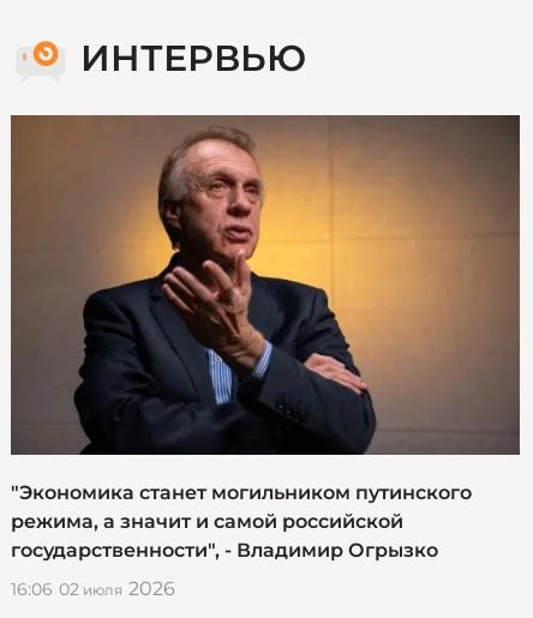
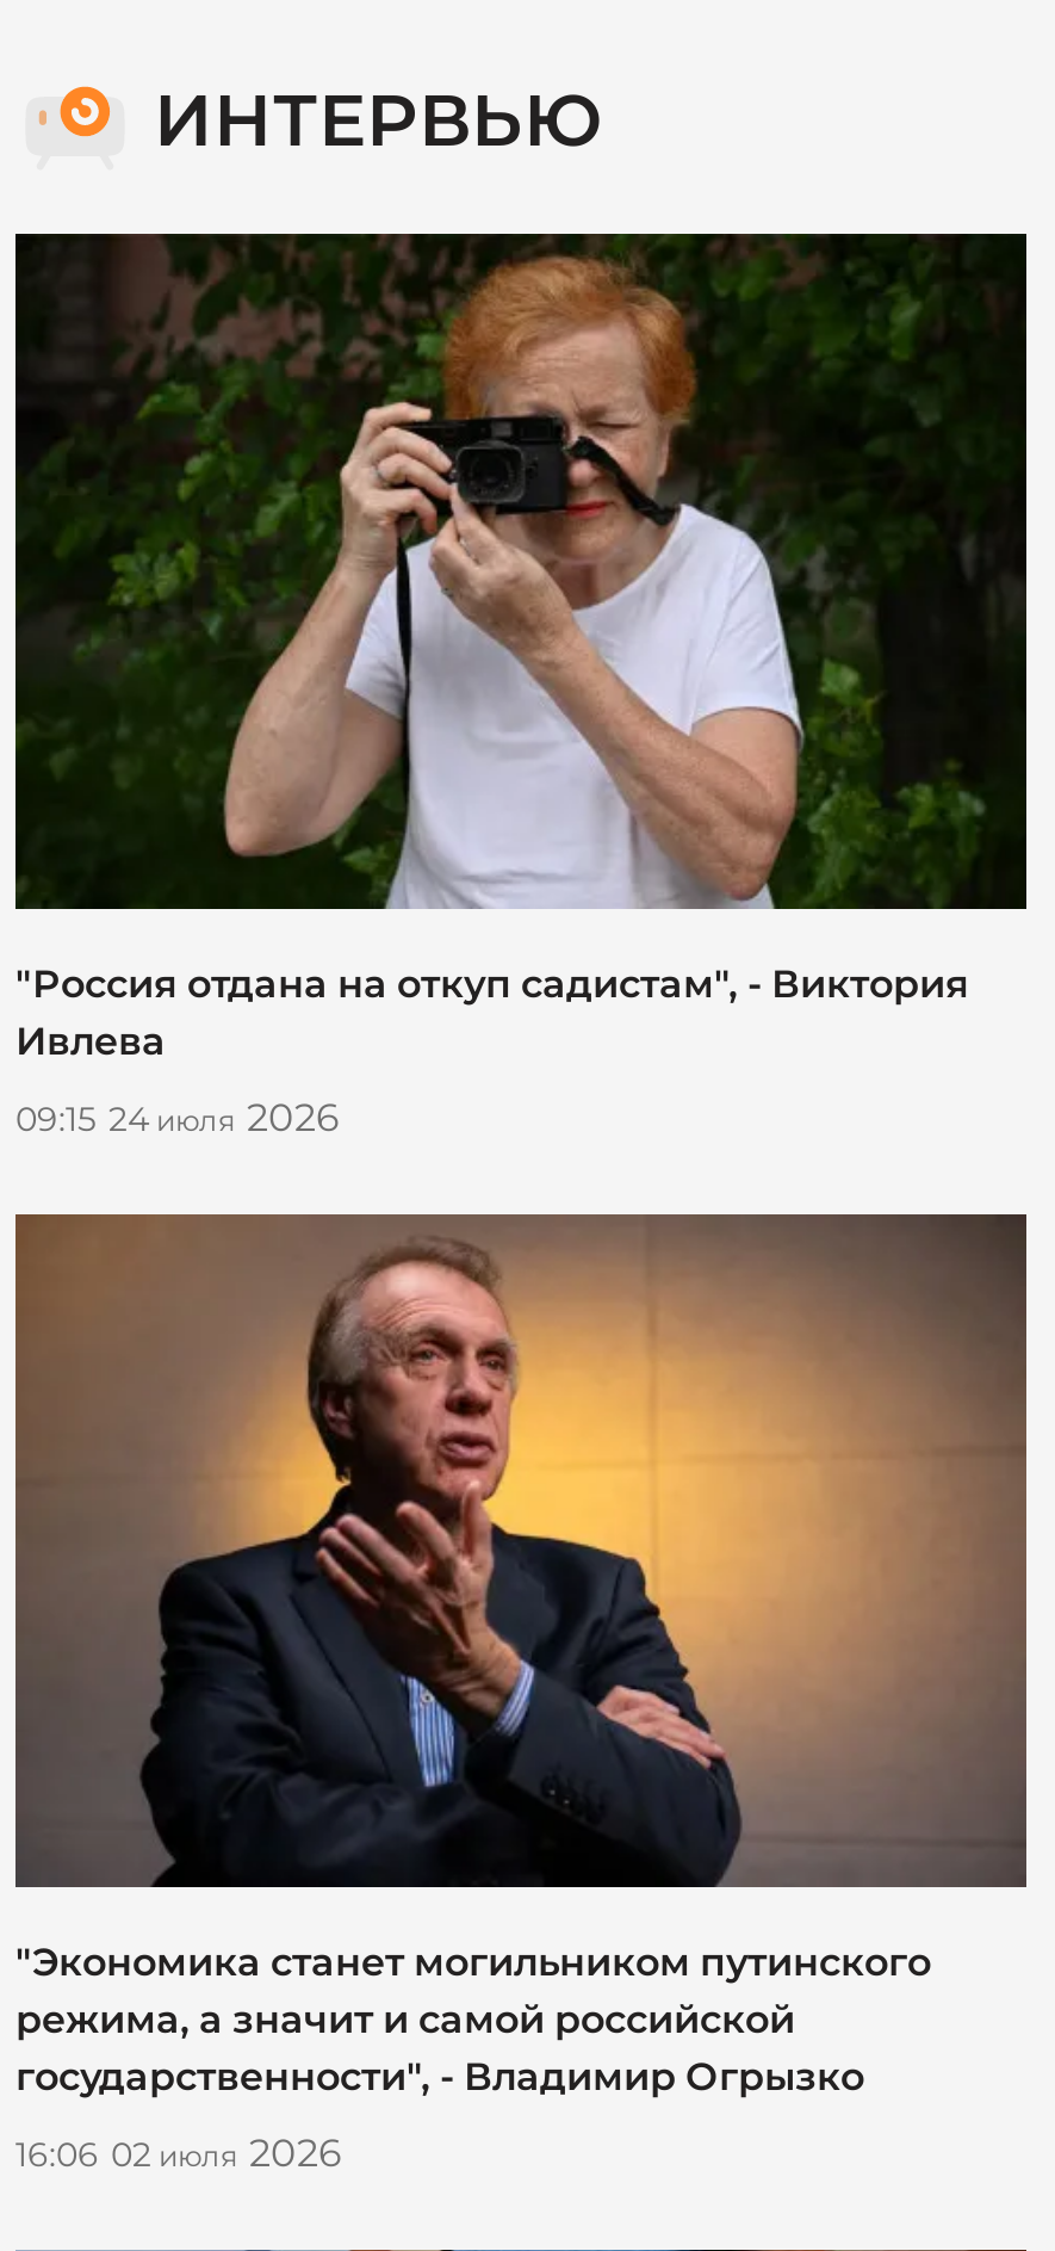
+ [image]
+ "Россия отдана на откуп садистам", - Виктория
+ Ивлева
+ 09:15 24 июля 2026
